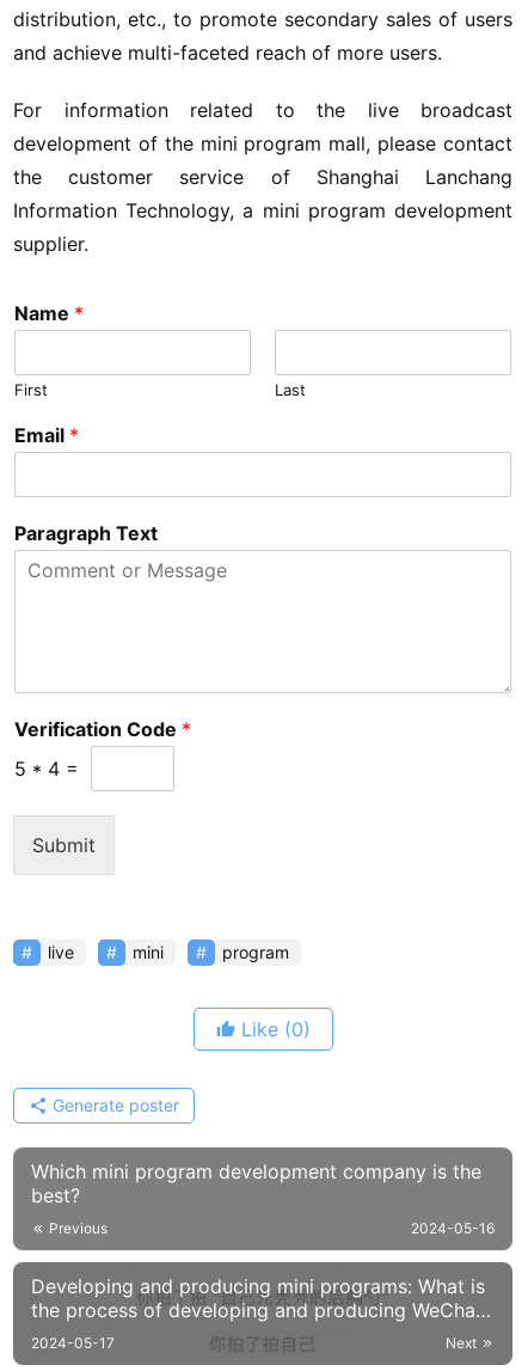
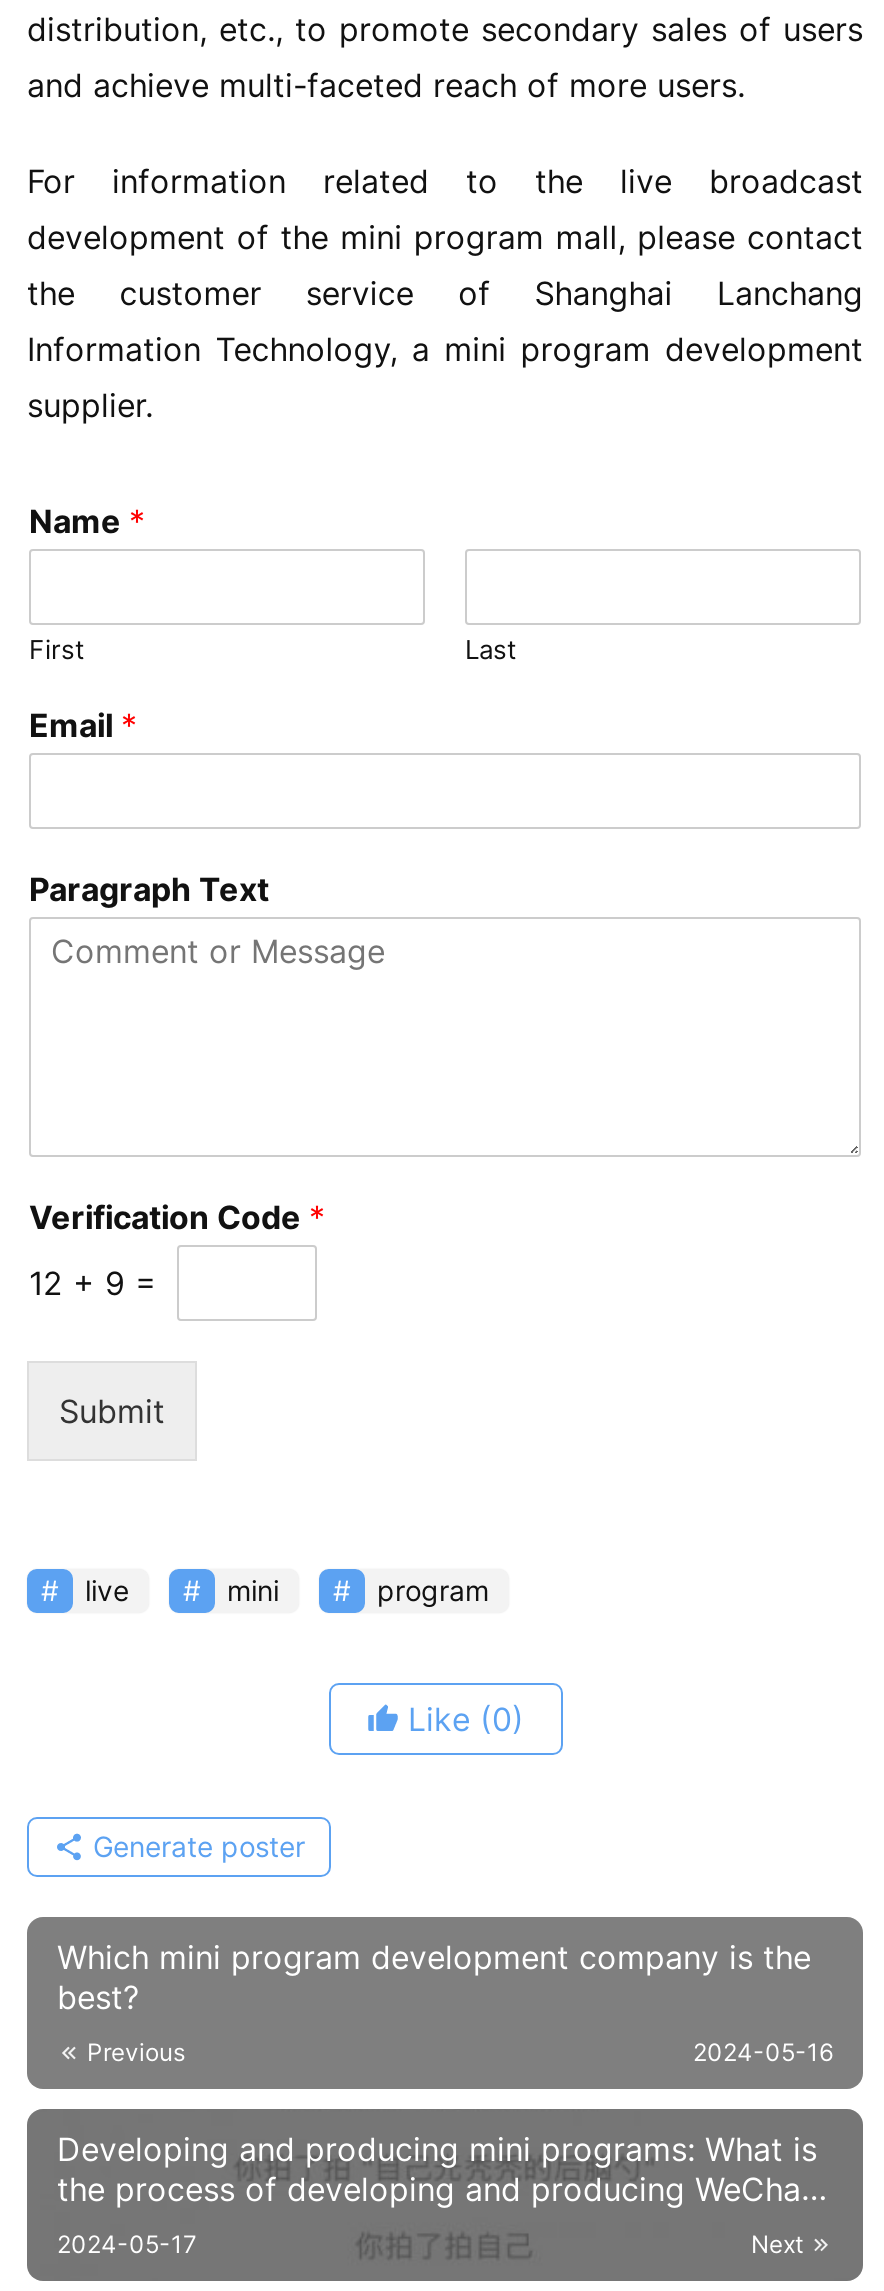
- 5 * 4 =
+ 12 + 9 =
